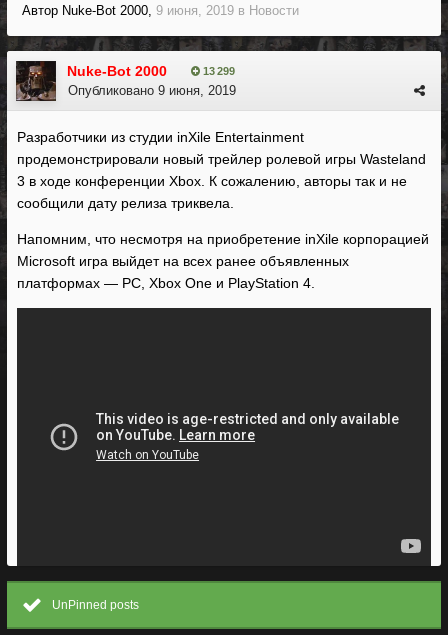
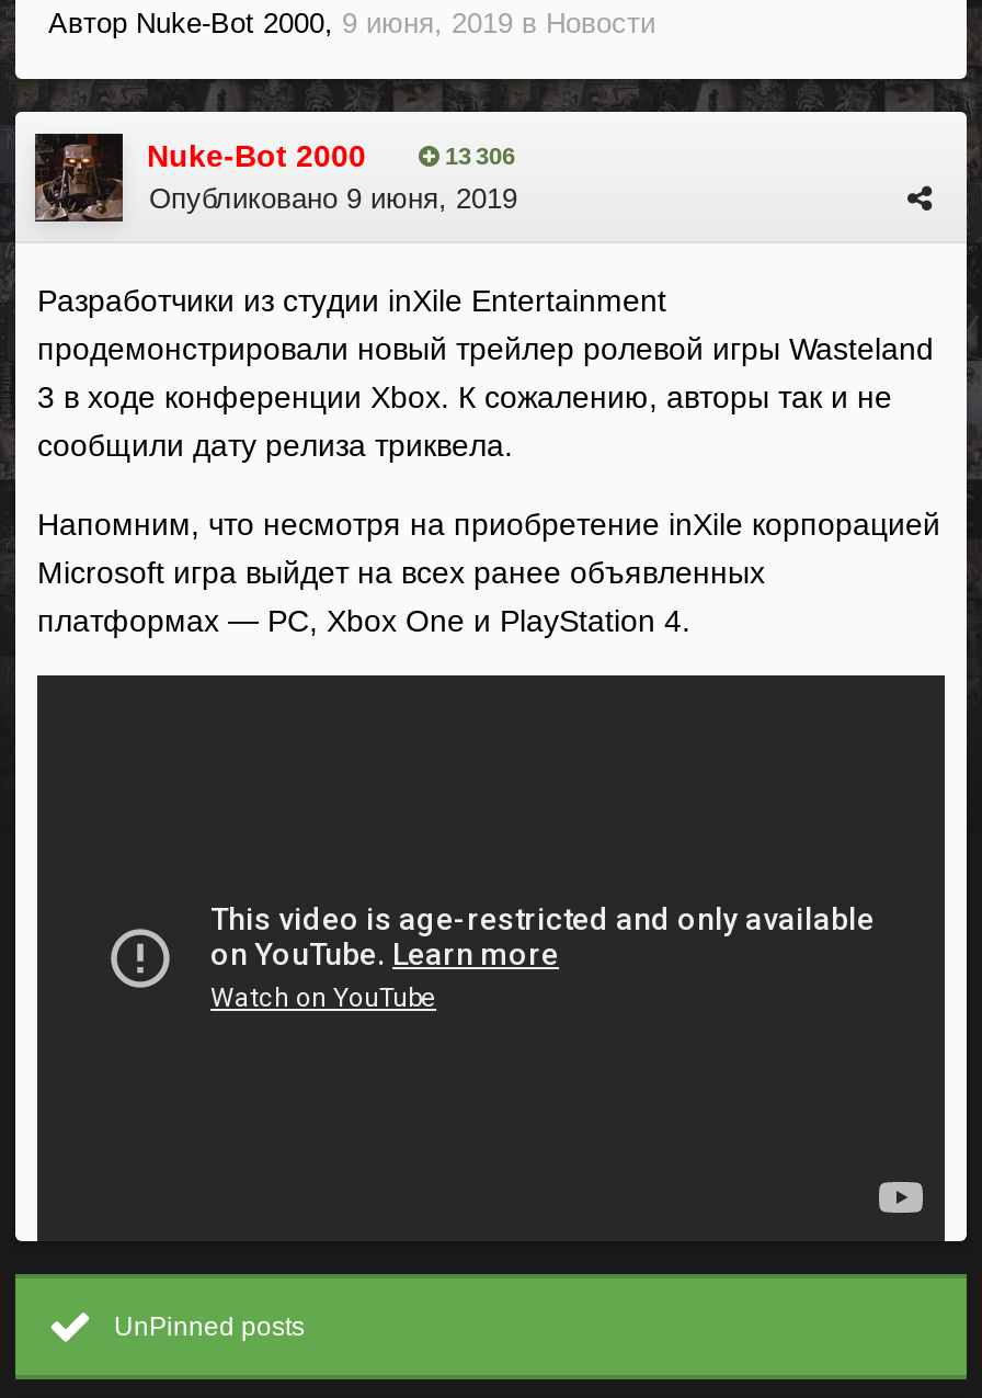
- 13 299
+ 13 306
